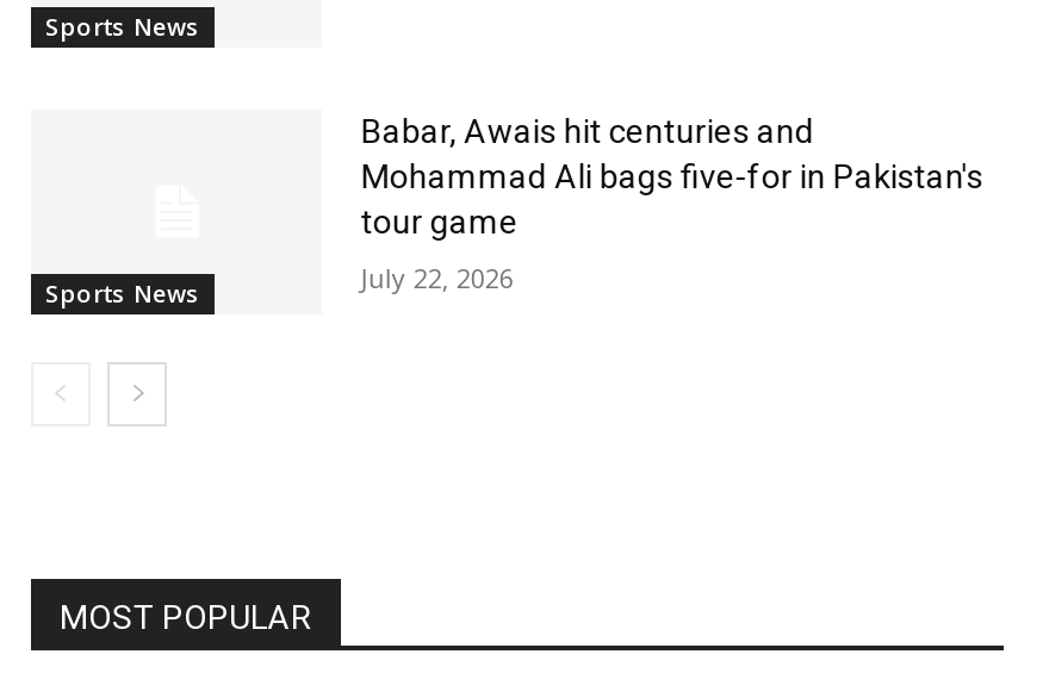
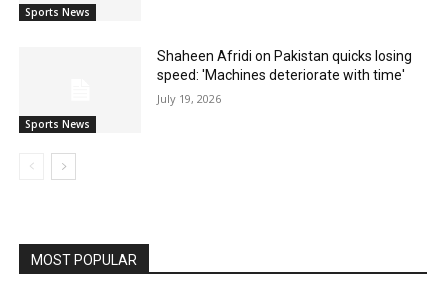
- Babar, Awais hit centuries and
- Mohammad Ali bags five-for in Pakistan's
- tour game
+ Shaheen Afridi on Pakistan quicks losing
+ speed: 'Machines deteriorate with time'

- July 22, 2026
+ July 19, 2026
